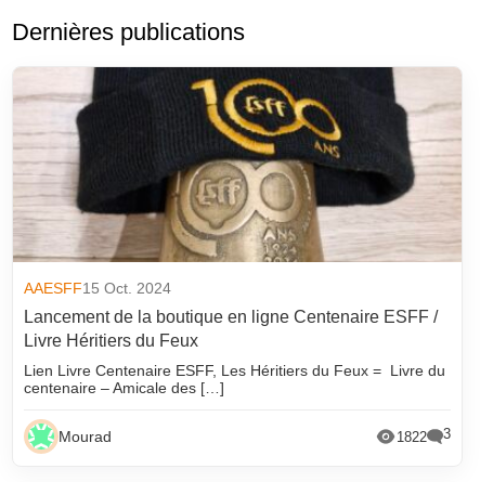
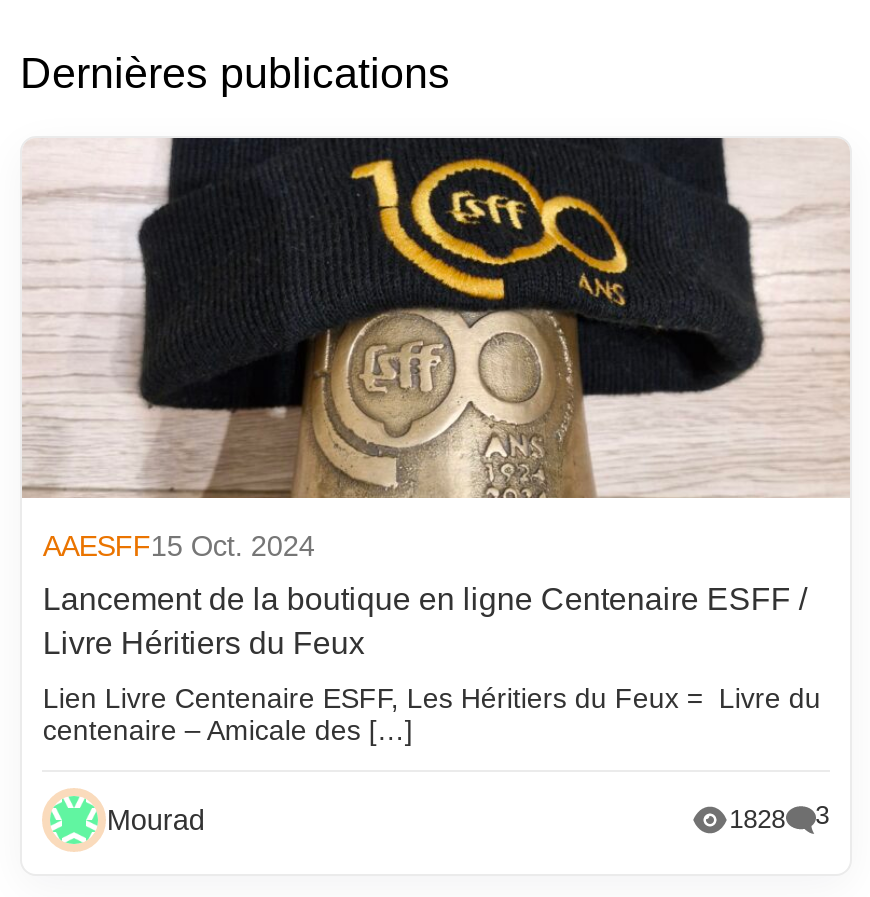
- 1822 3
+ 1828 3
